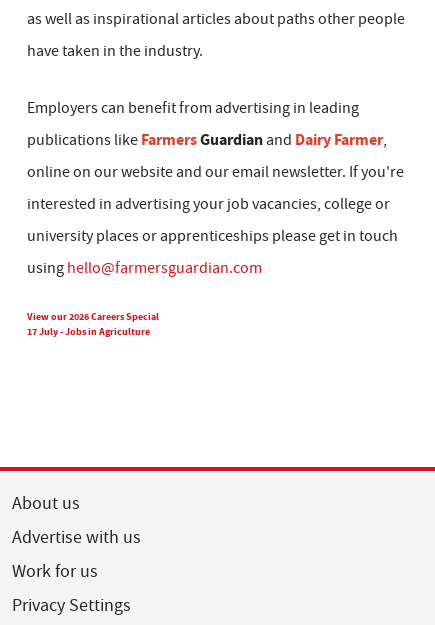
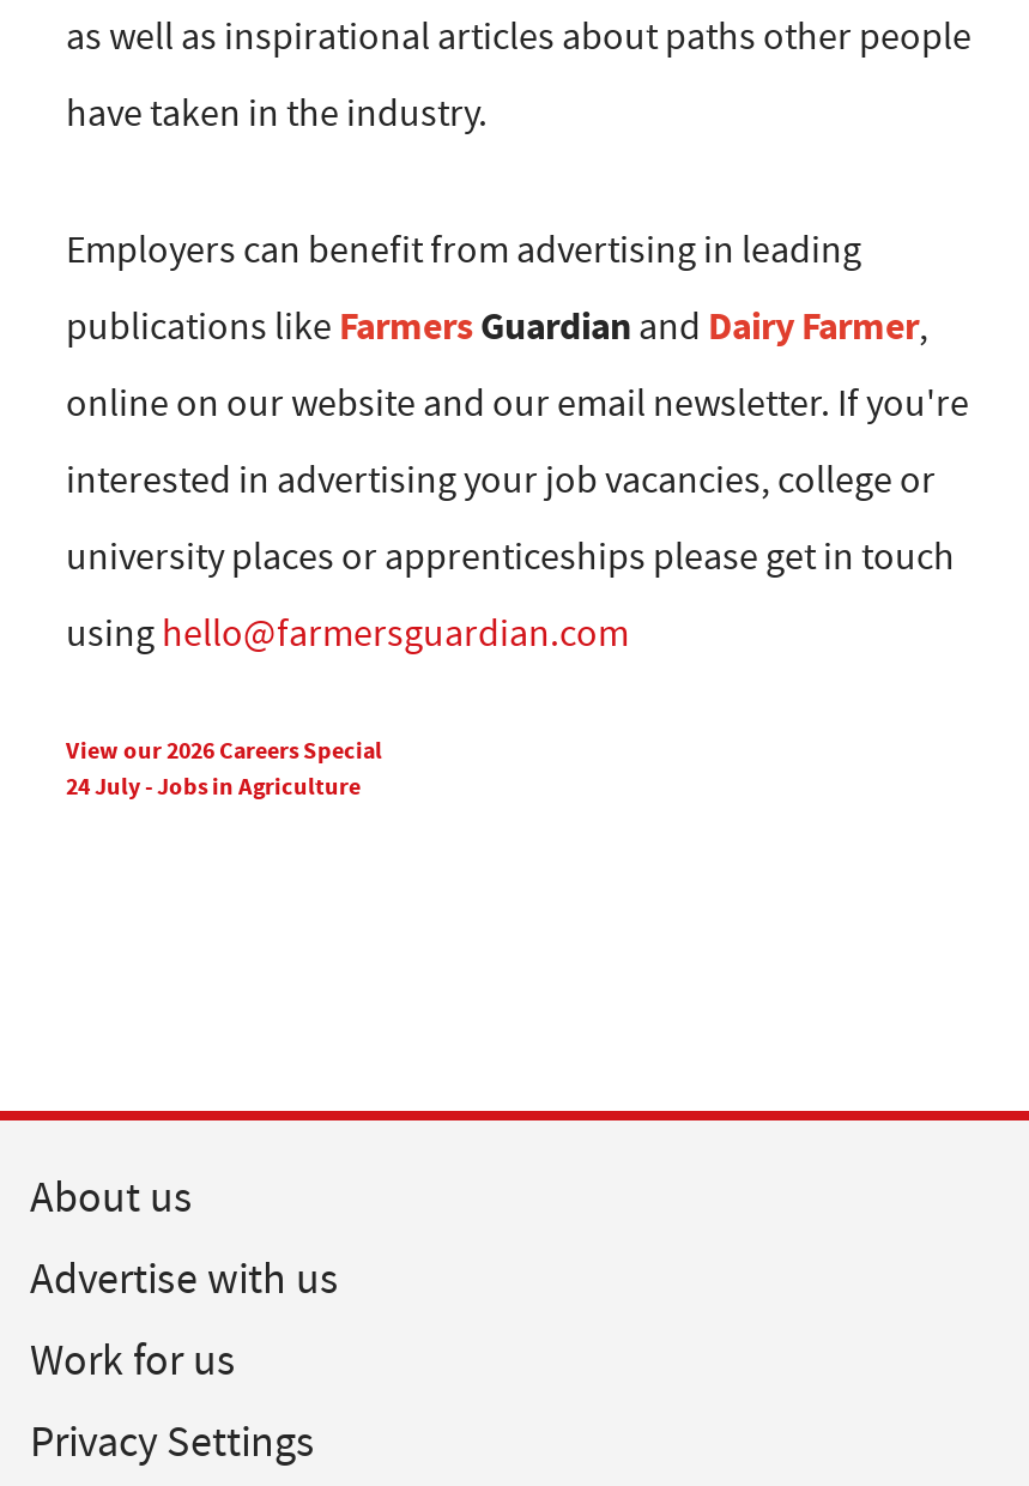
- 17 July - Jobs in Agriculture
+ 24 July - Jobs in Agriculture
